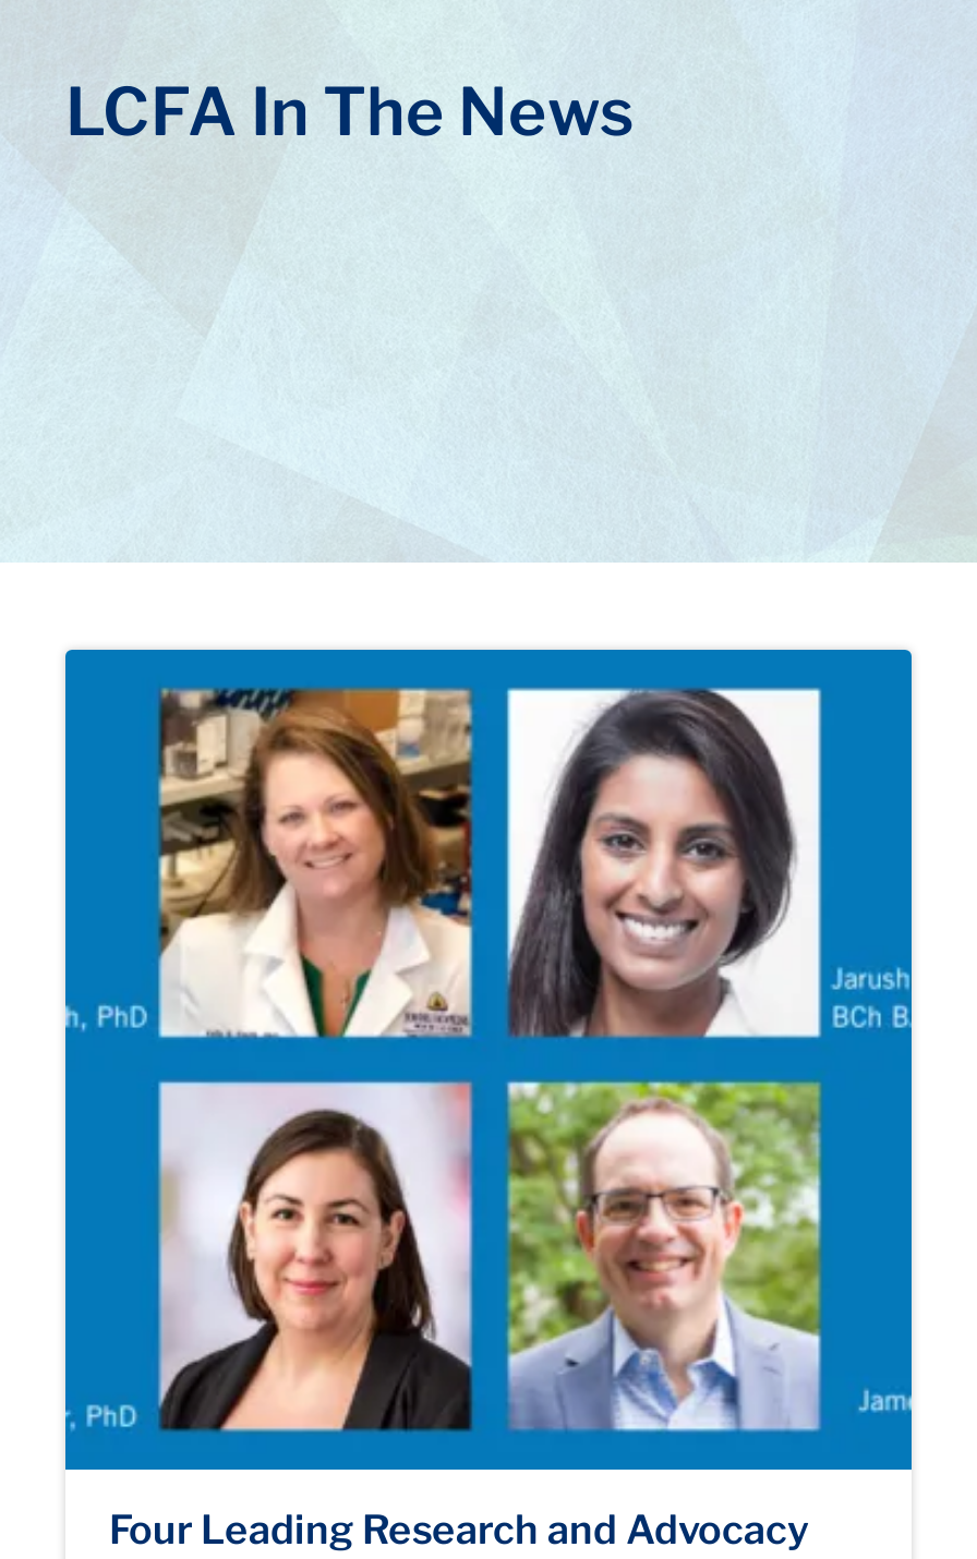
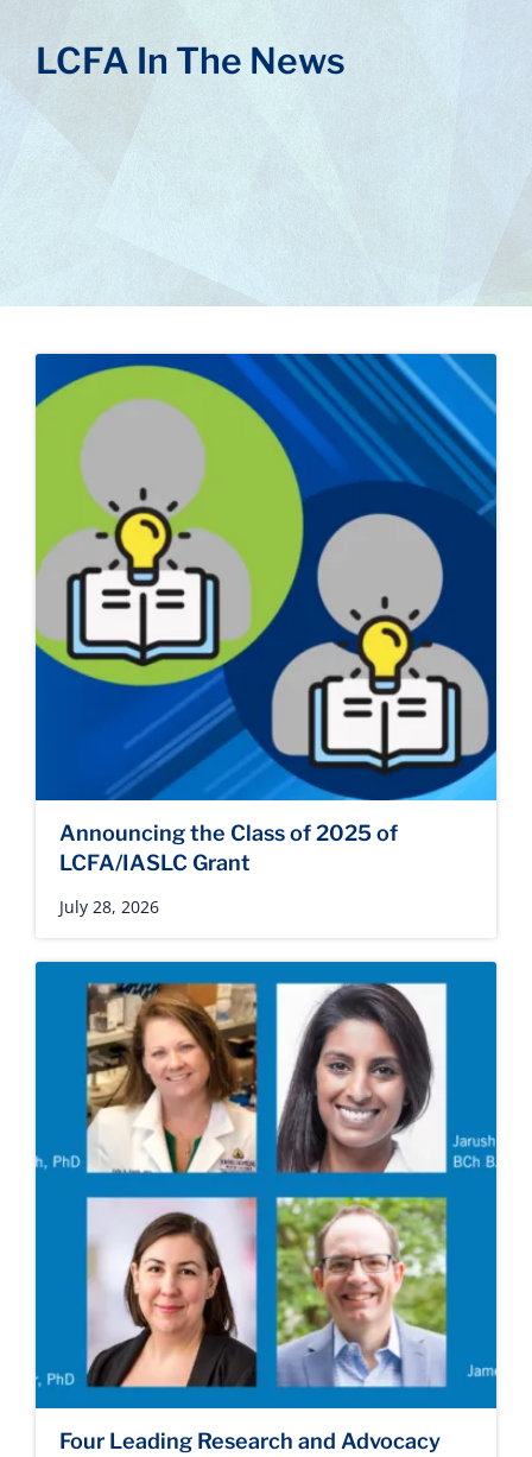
+ [image]
+ Announcing the Class of 2025 of
+ LCFA/IASLC Grant
+ July 28, 2026
